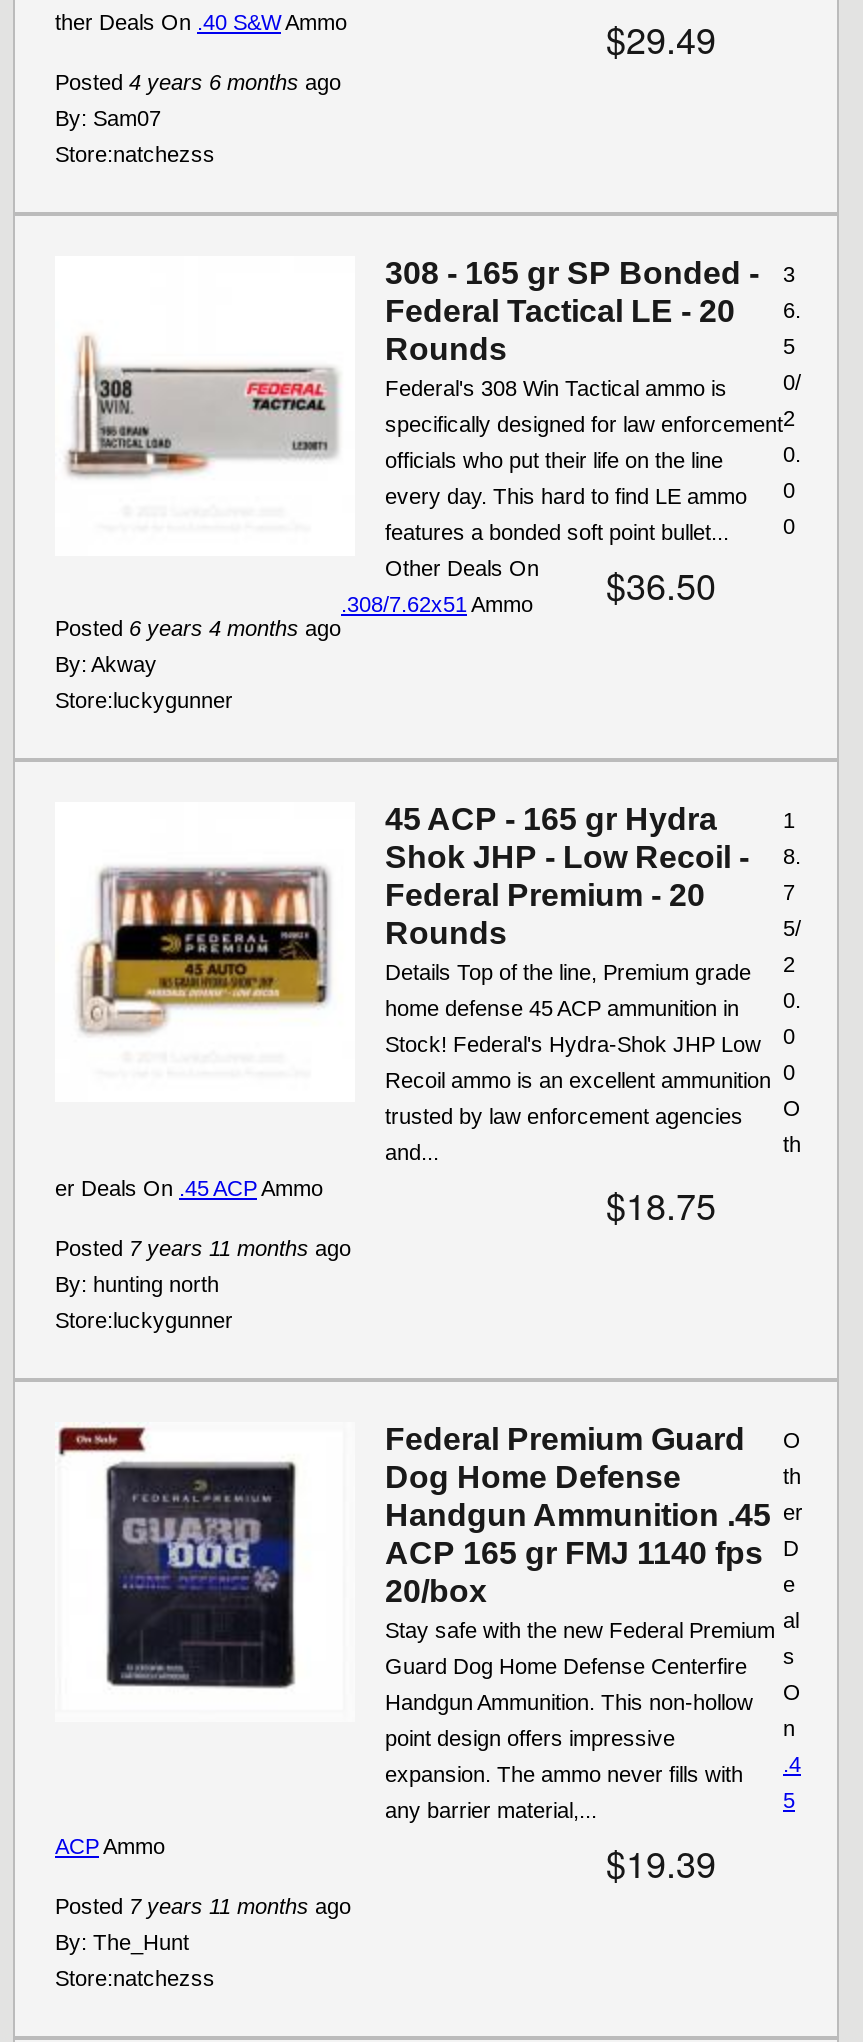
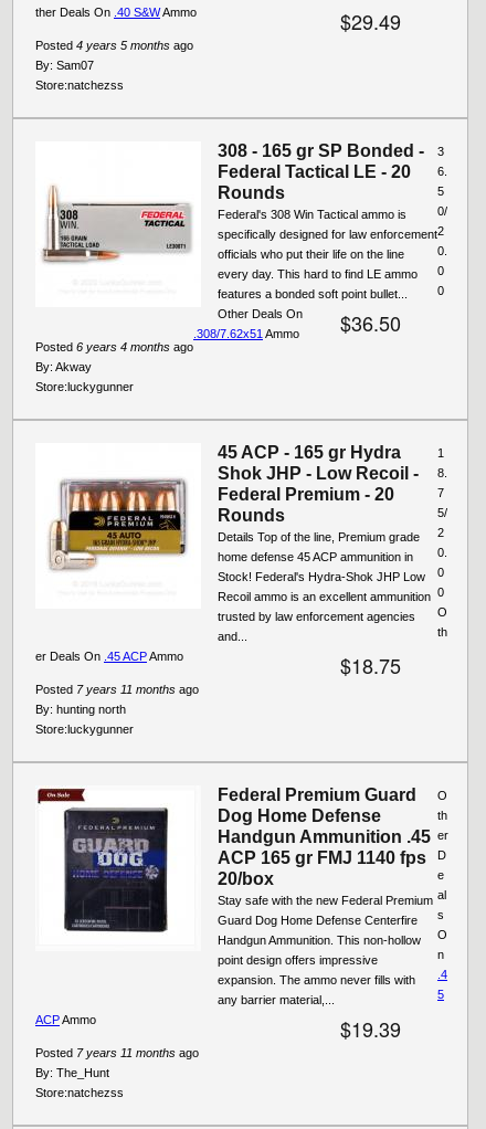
- Posted 4 years 6 months ago
+ Posted 4 years 5 months ago
